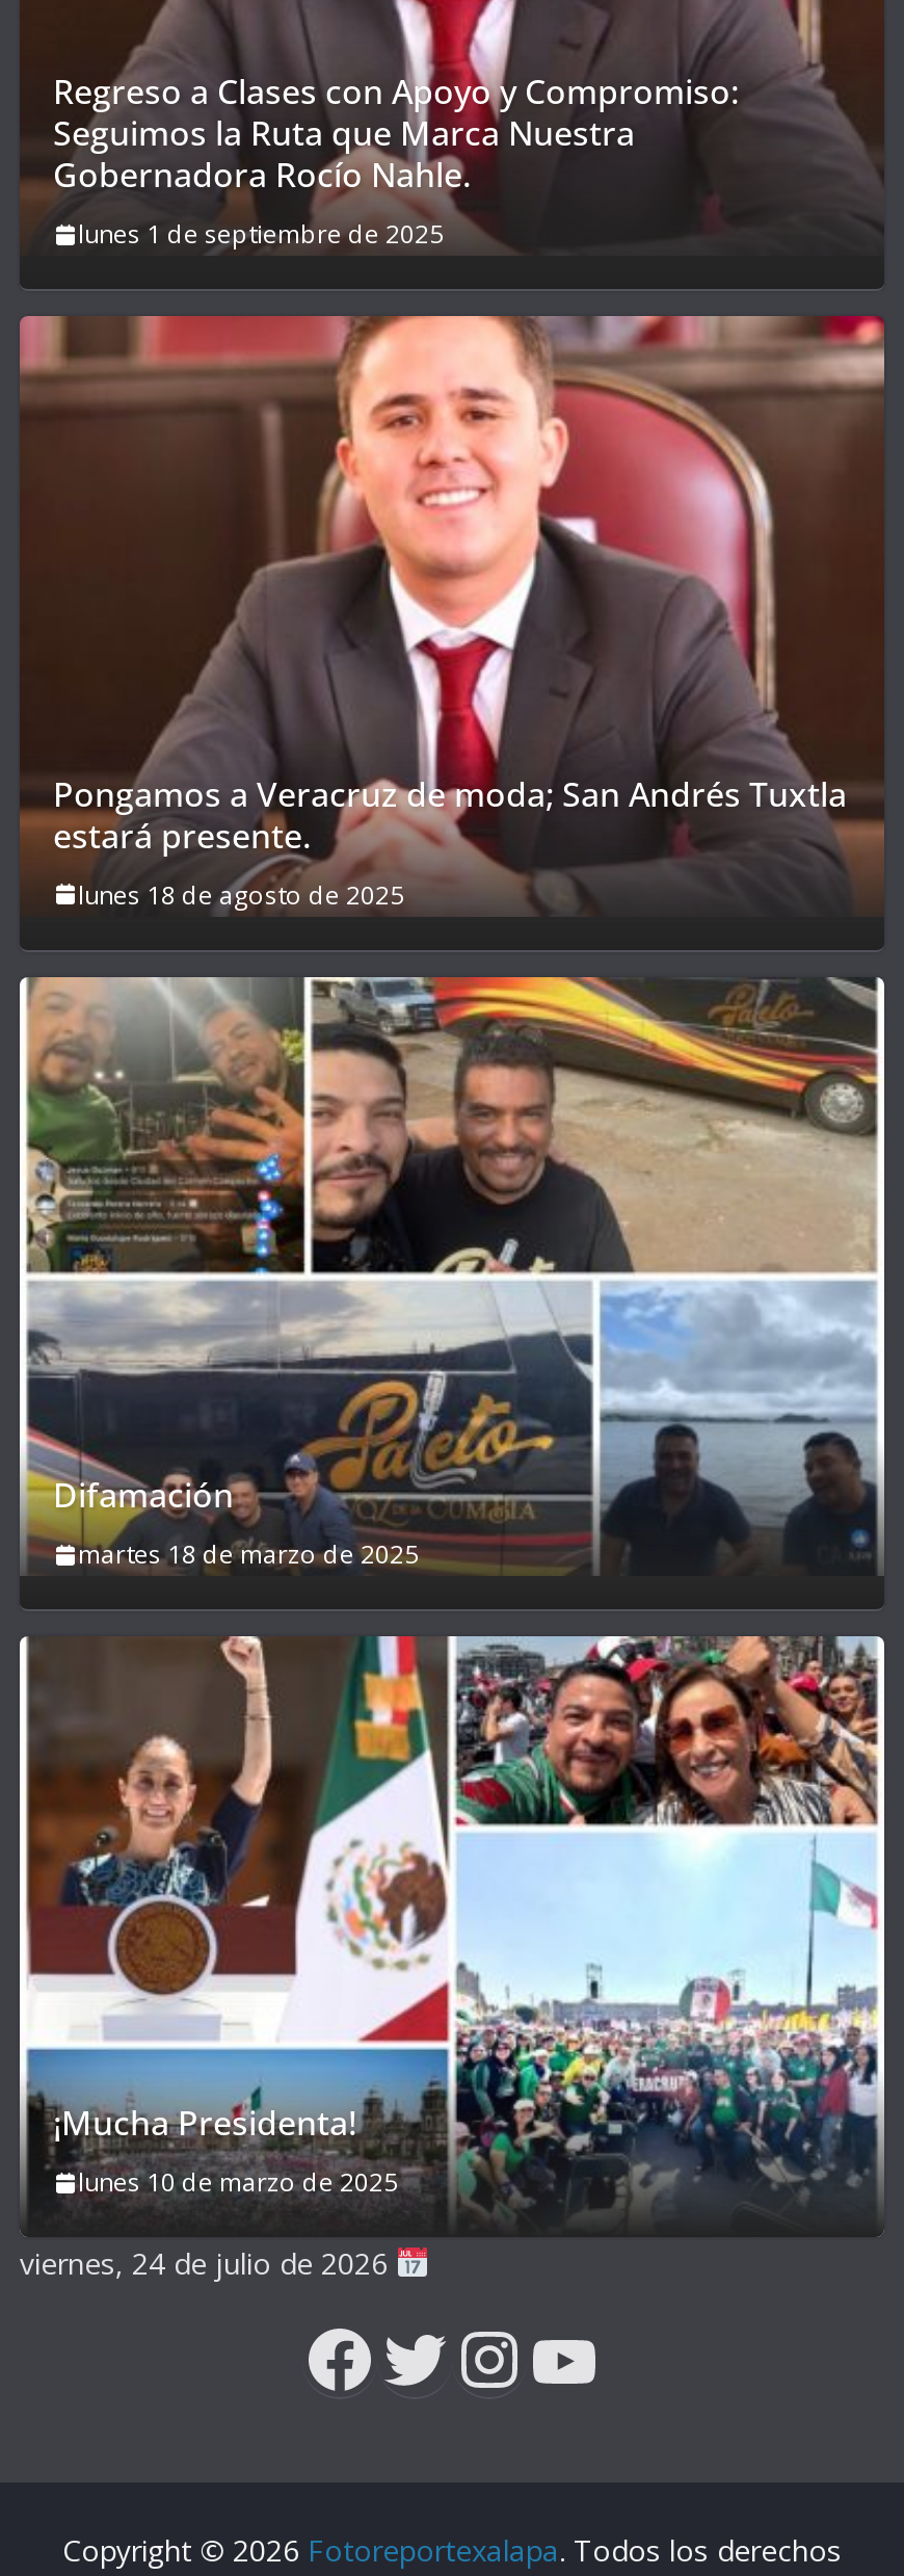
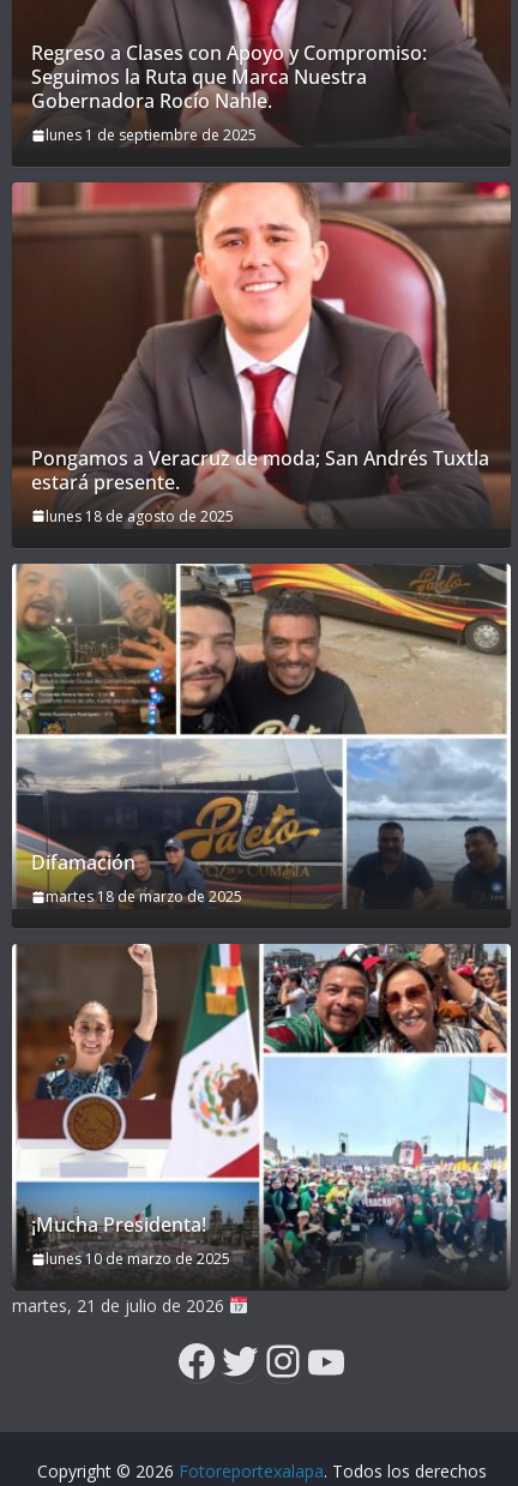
- viernes, 24 de julio de 2026
+ martes, 21 de julio de 2026
